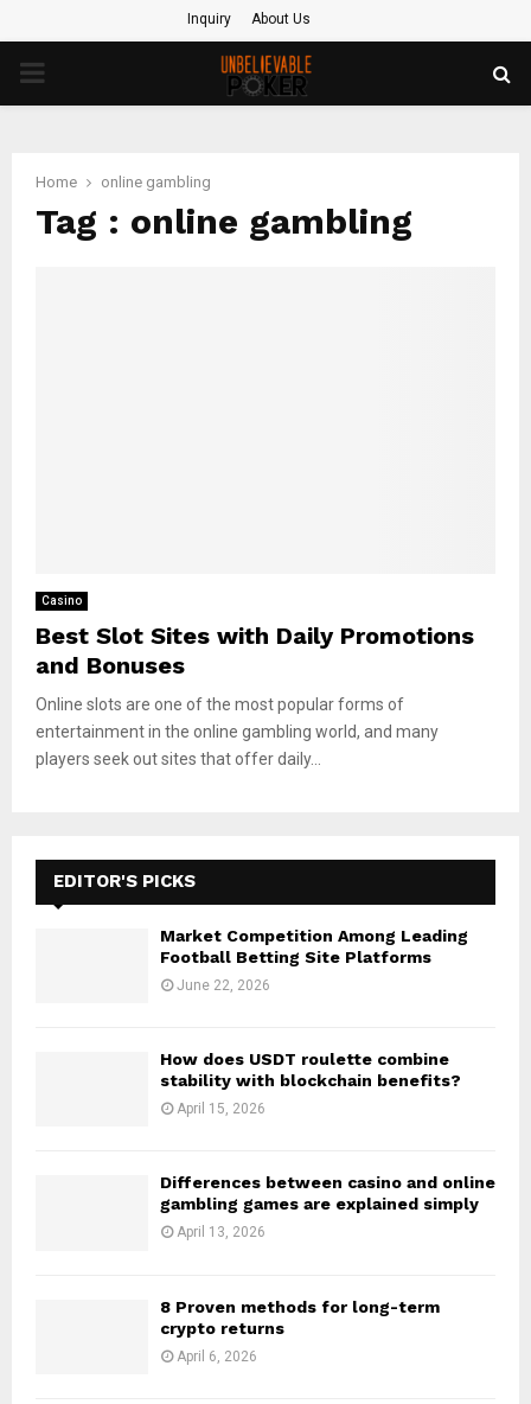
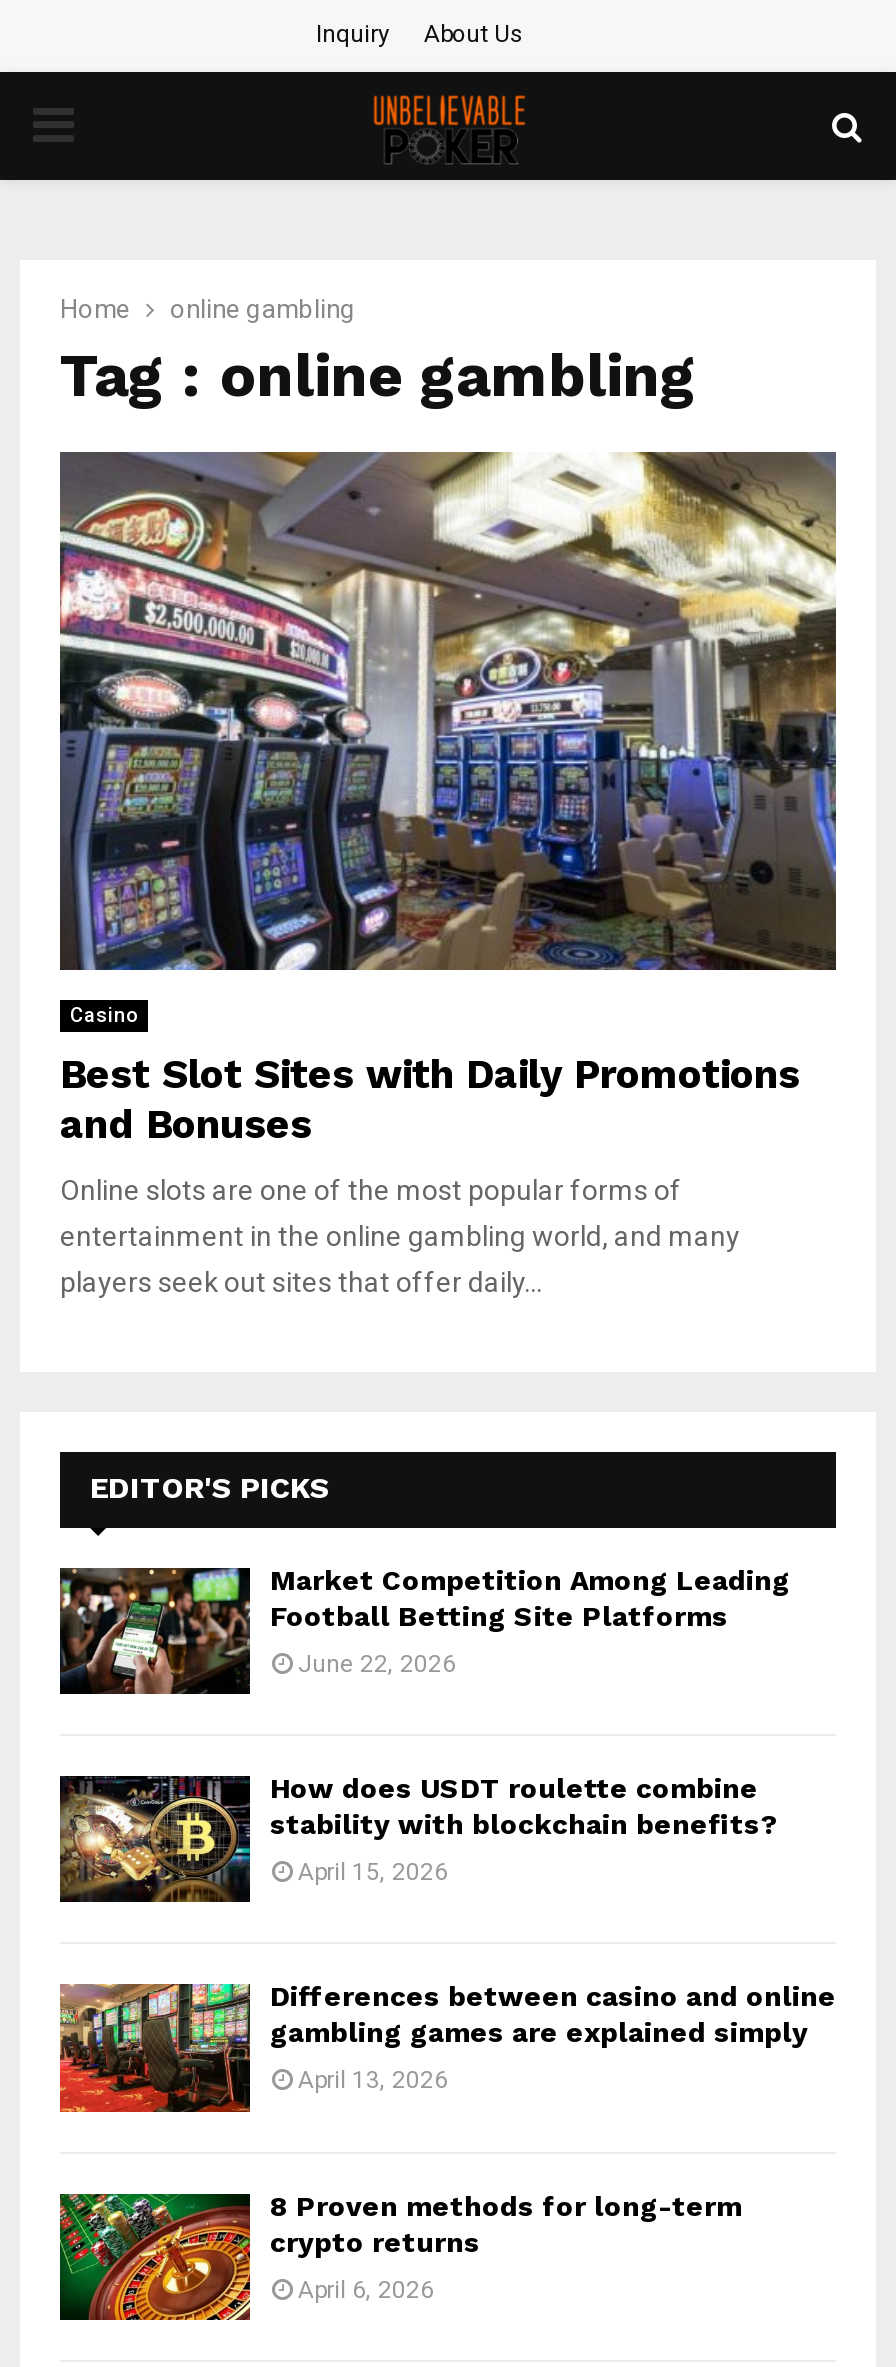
+ [image]

+ [image]

+ [image]

+ [image]

+ [image]
